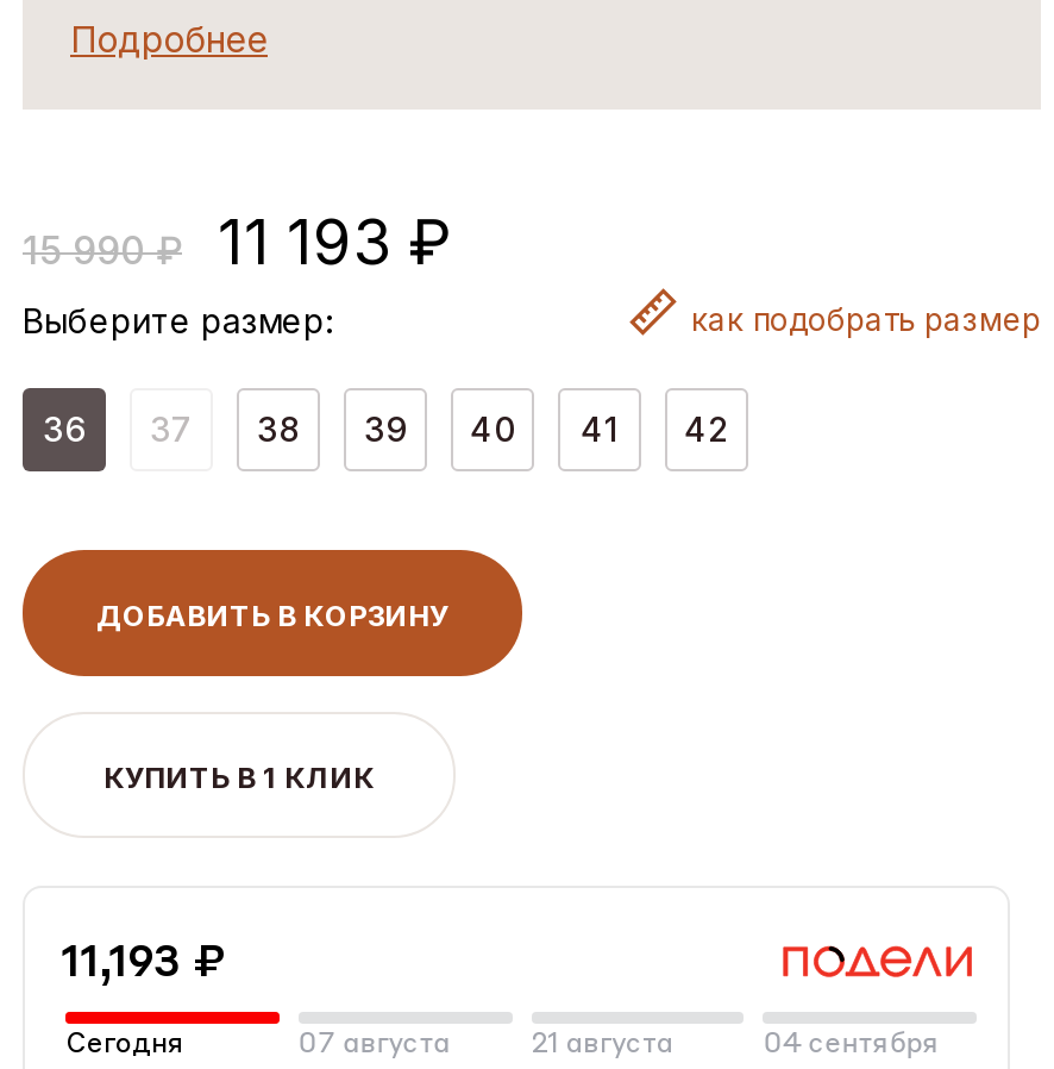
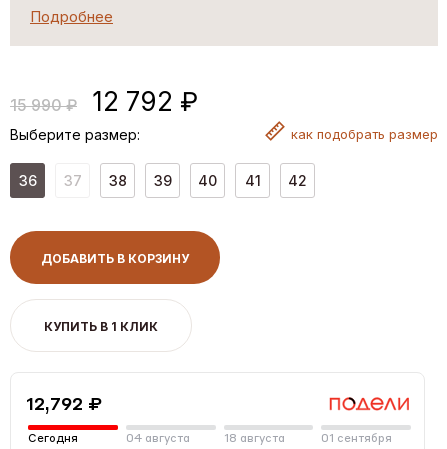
- 11 193 ₽
+ 12 792 ₽

- 11,193 ₽
+ 12,792 ₽

- 07 августа
+ 04 августа

- 21 августа
+ 18 августа

- 04 сентября
+ 01 сентября
